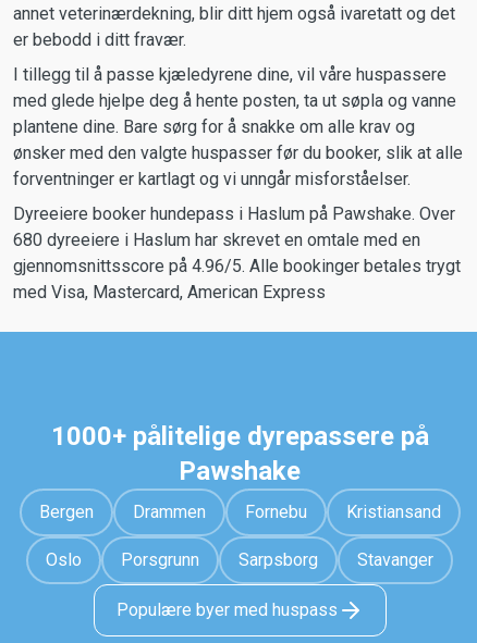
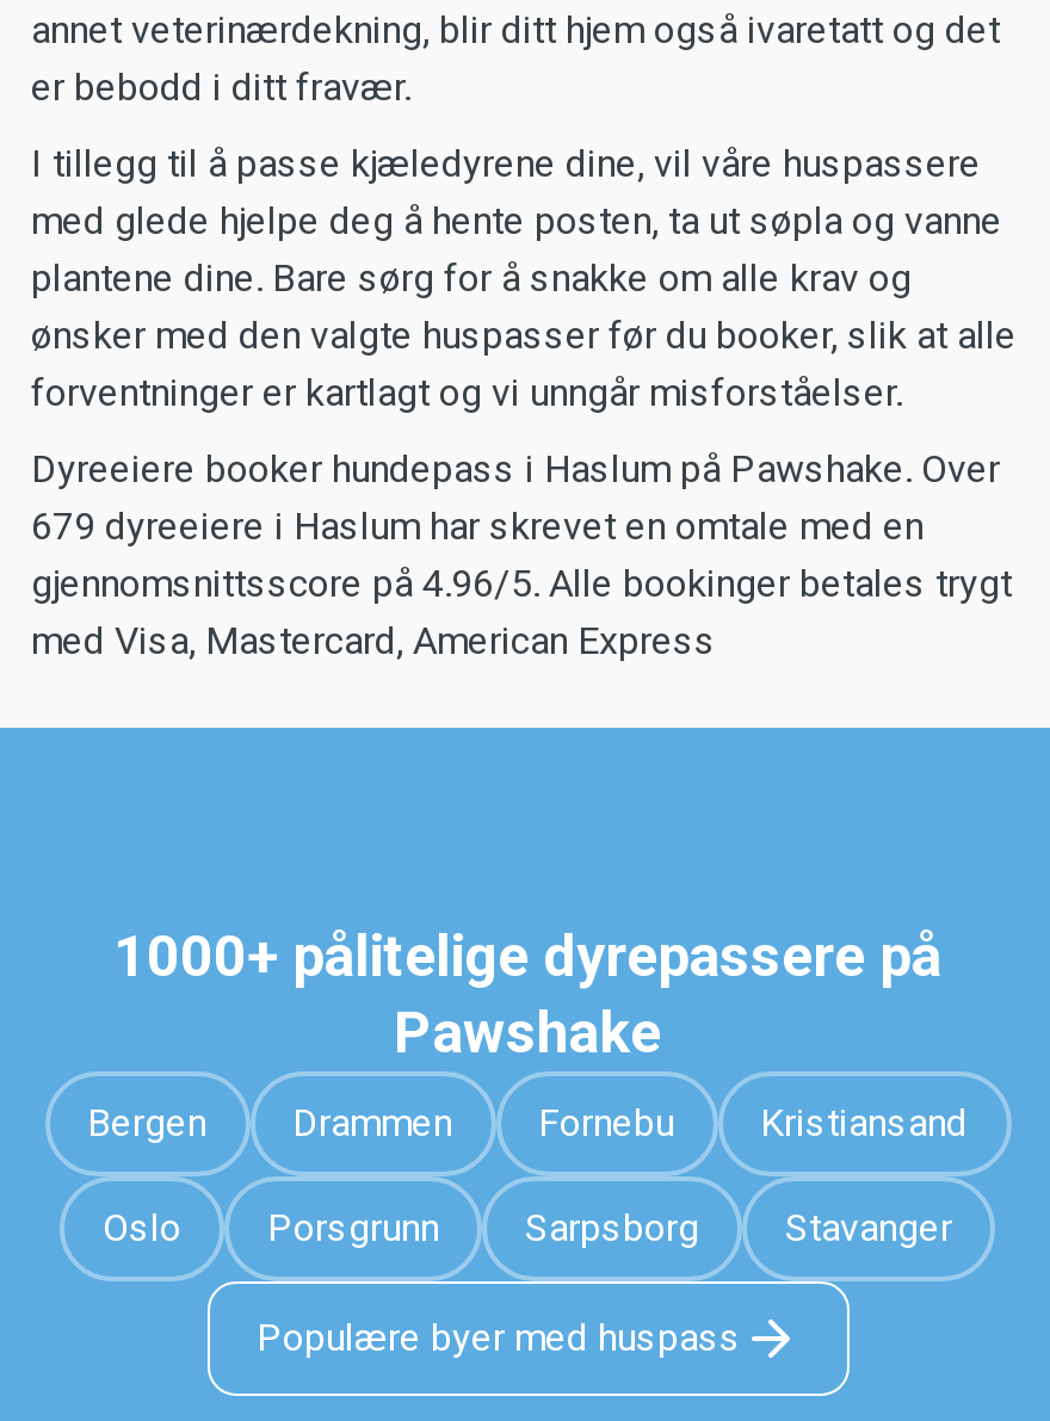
- 680 dyreeiere i Haslum har skrevet en omtale med en
+ 679 dyreeiere i Haslum har skrevet en omtale med en
